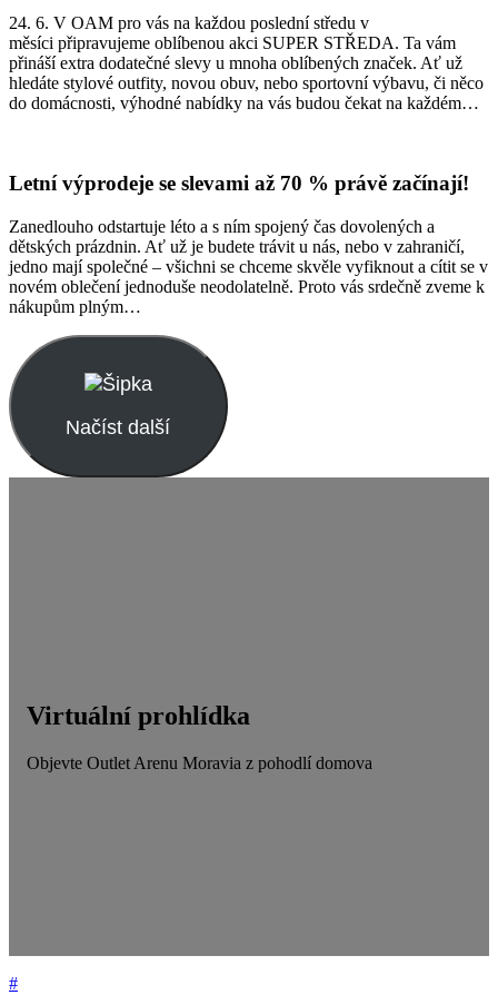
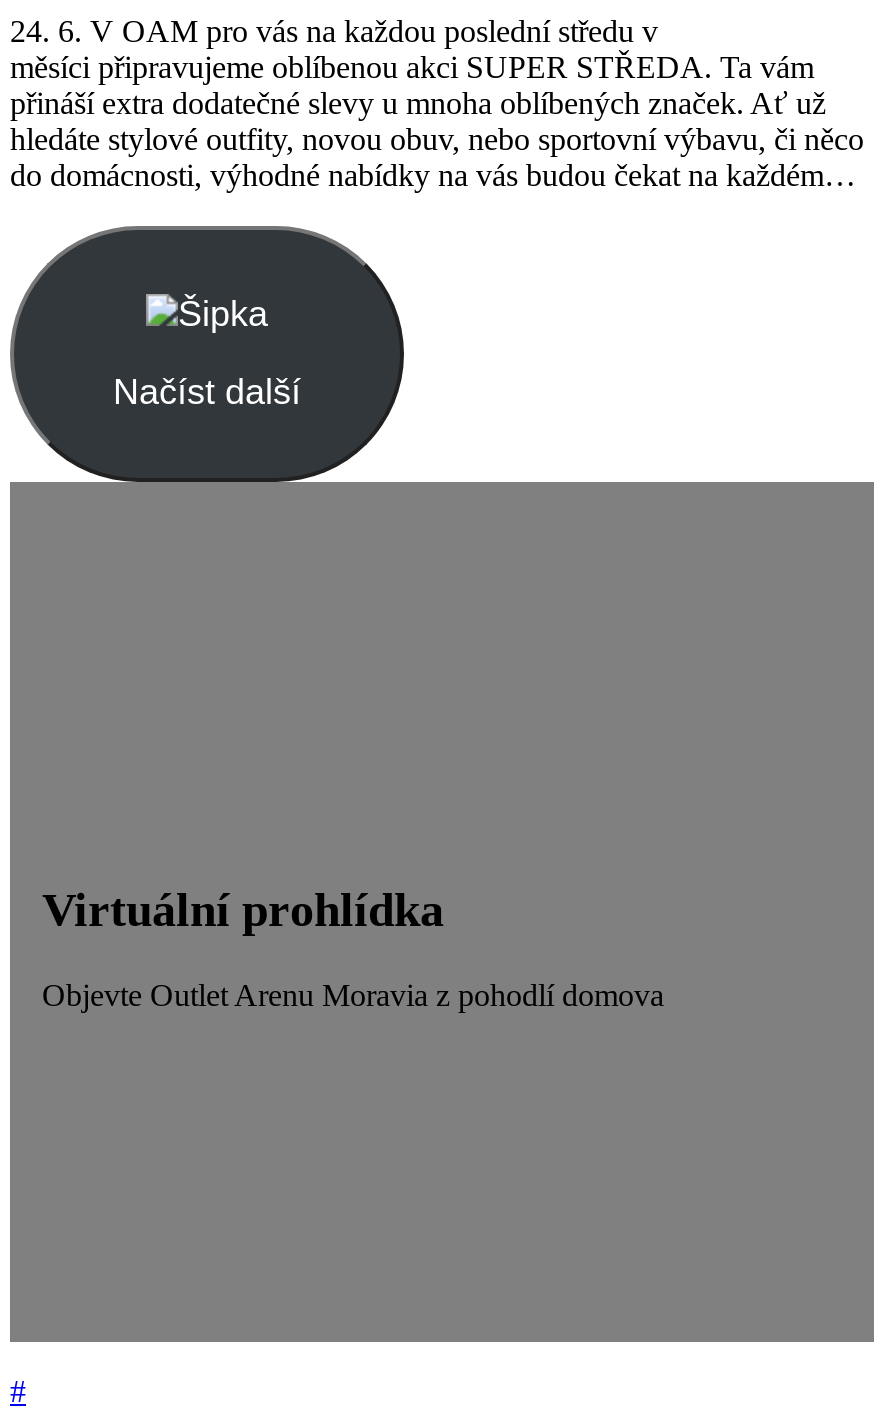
- Letní výprodeje se slevami až 70 % právě začínají!
- Zanedlouho odstartuje léto a s ním spojený čas dovolených a
- dětských prázdnin. Ať už je budete trávit u nás, nebo v zahraničí,
- jedno mají společné – všichni se chceme skvěle vyfiknout a cítit se v
- novém oblečení jednoduše neodolatelně. Proto vás srdečně zveme k
- nákupům plným…
